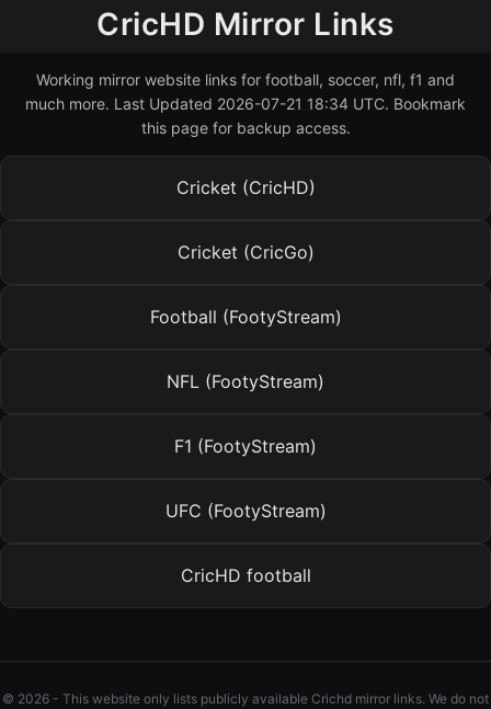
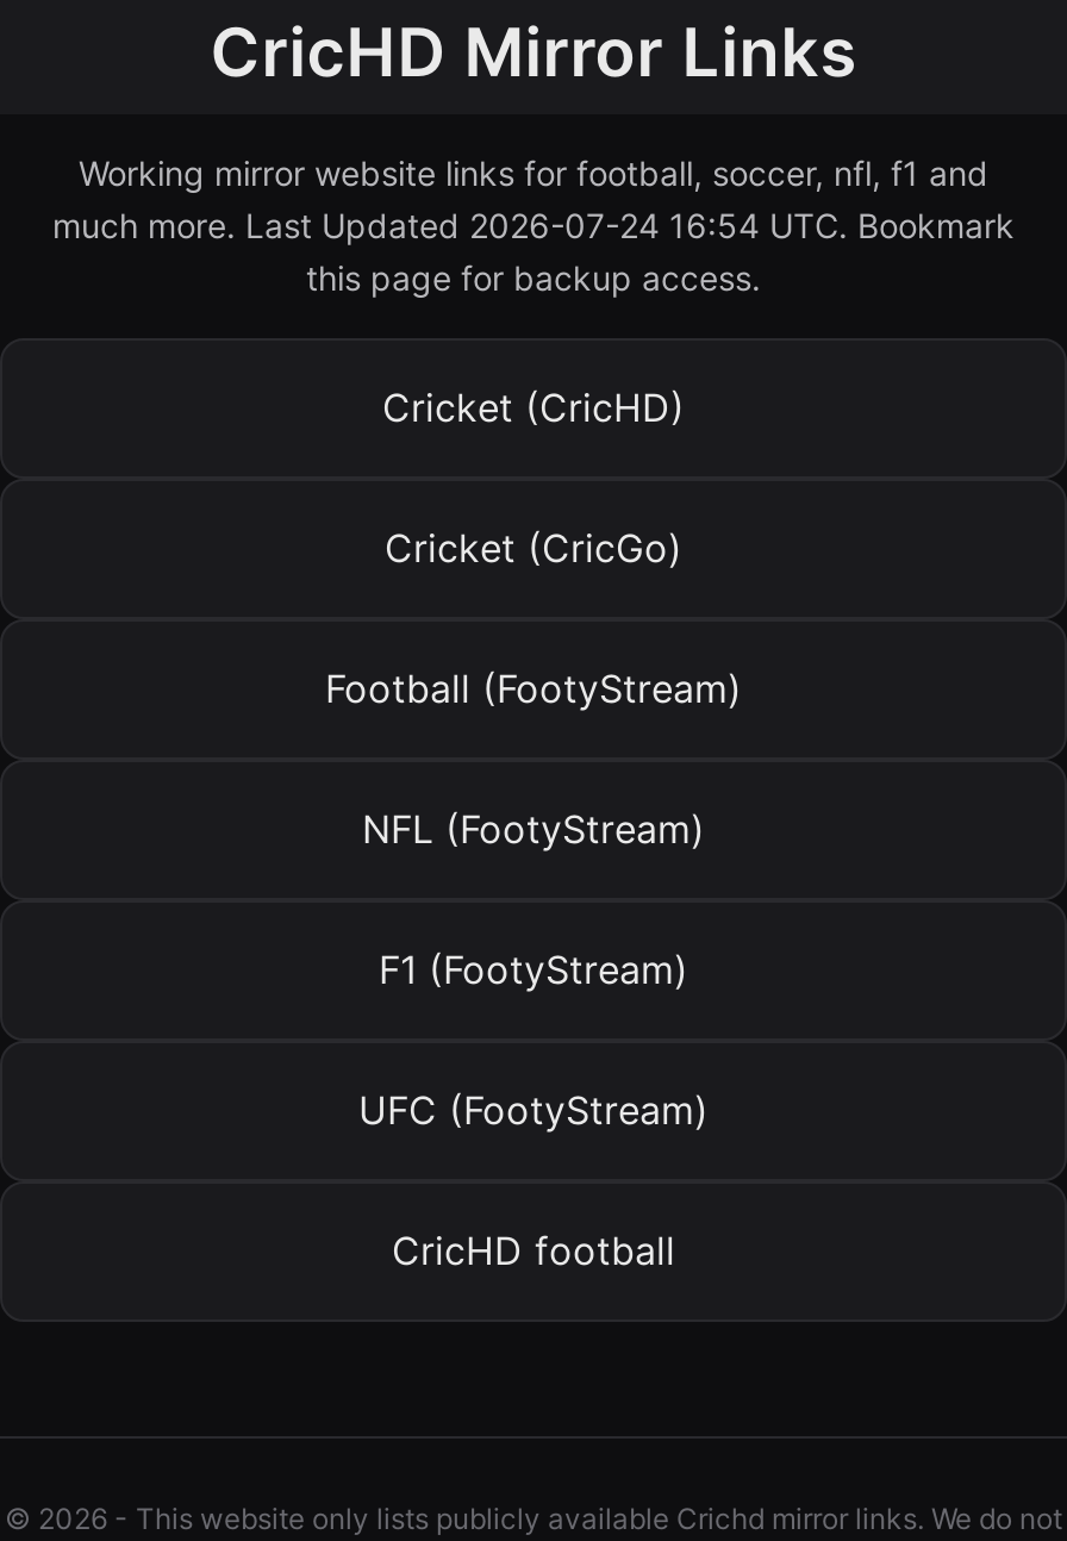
- much more. Last Updated 2026-07-21 18:34 UTC. Bookmark
+ much more. Last Updated 2026-07-24 16:54 UTC. Bookmark
